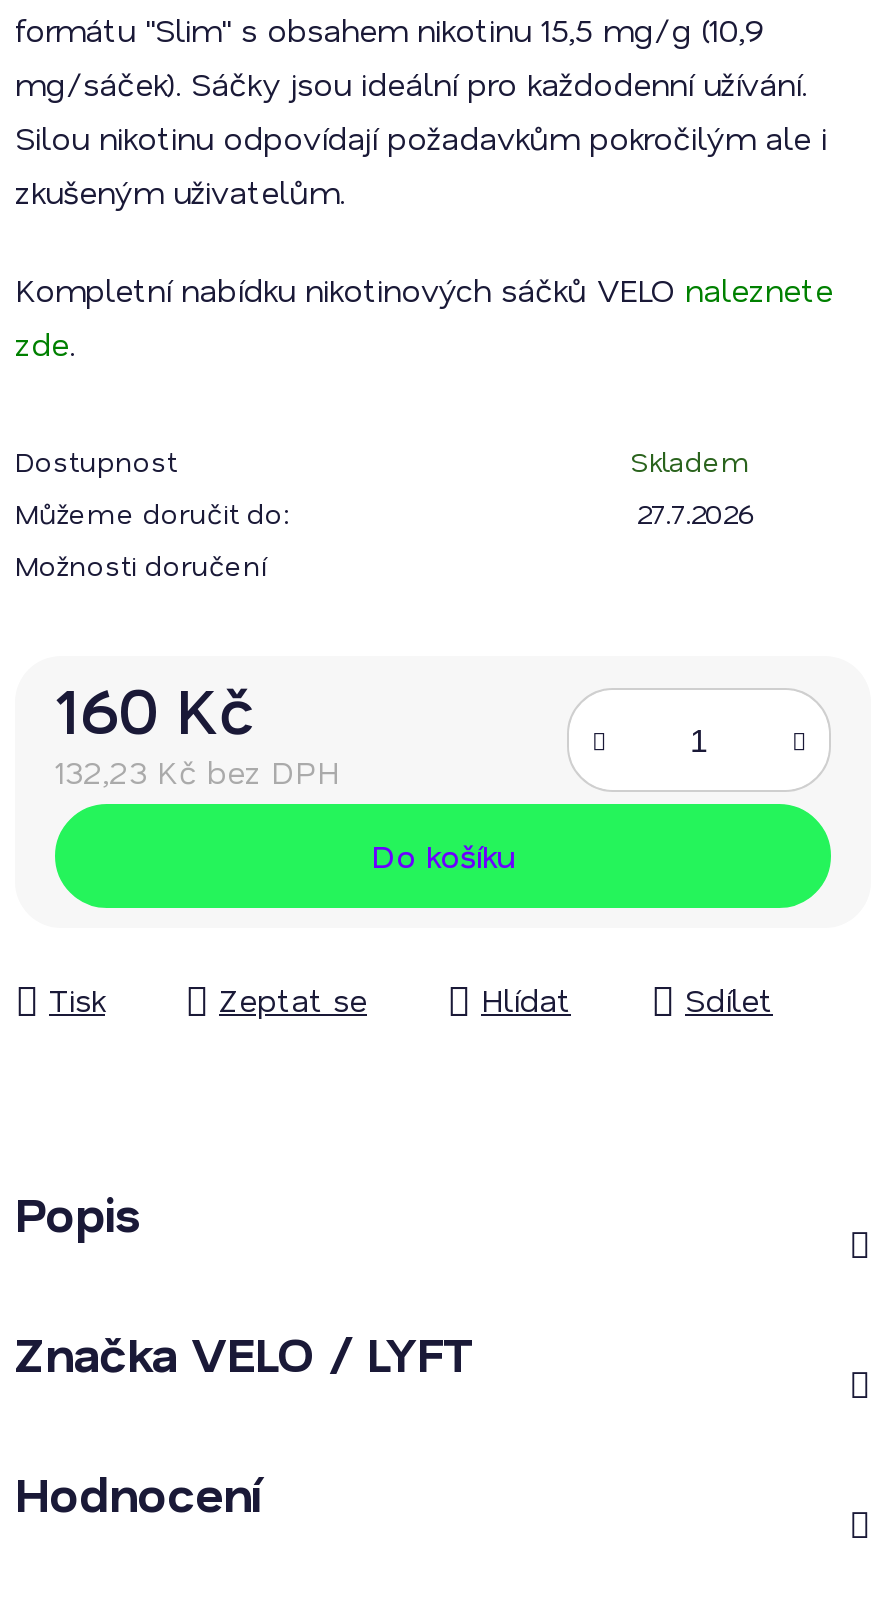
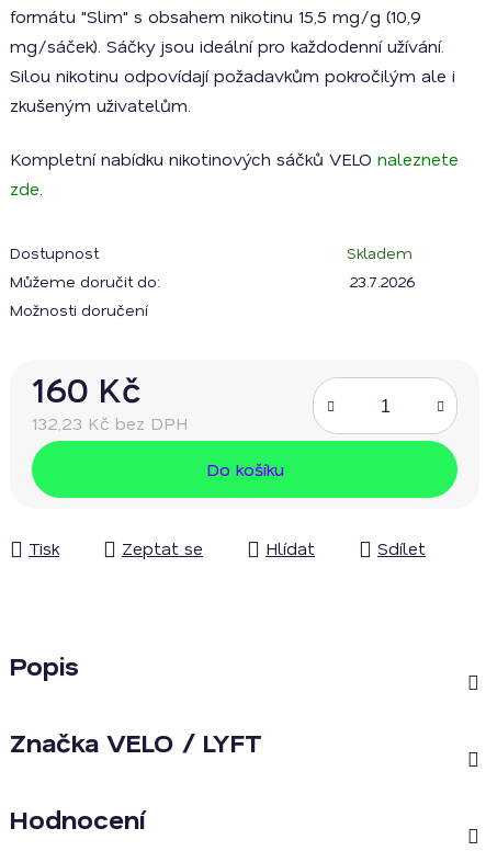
- 27.7.2026
+ 23.7.2026
